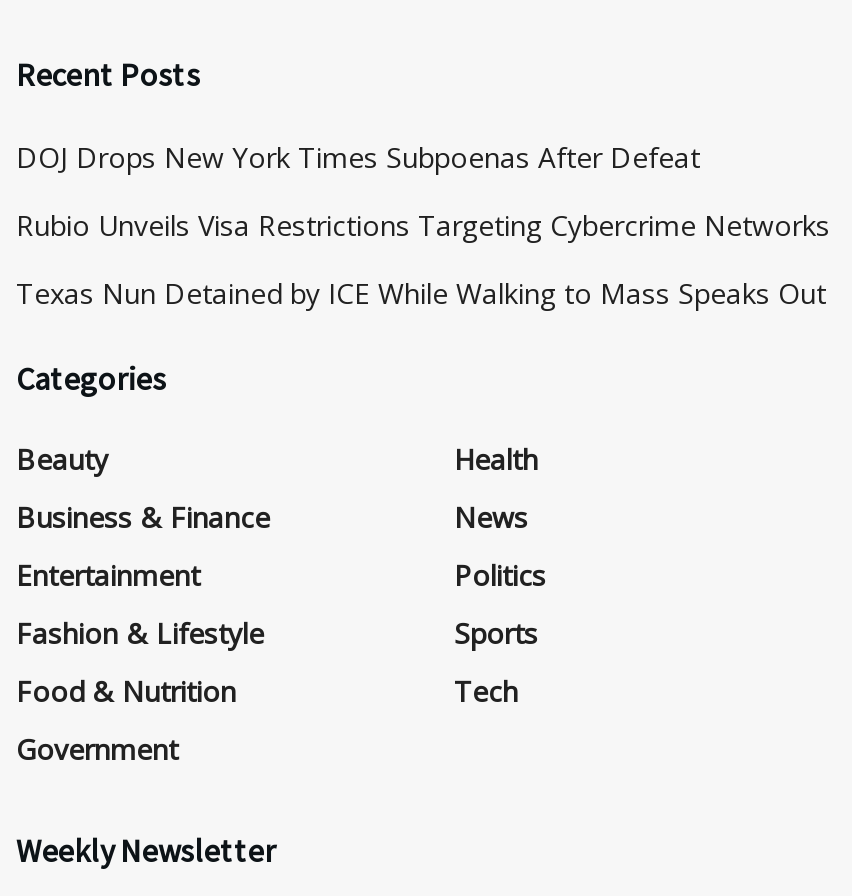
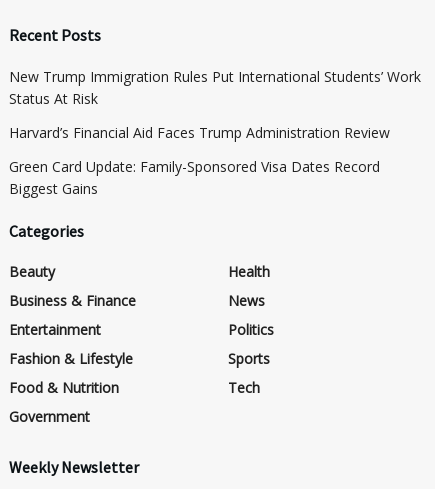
- DOJ Drops New York Times Subpoenas After Defeat
+ New Trump Immigration Rules Put International Students’ Work
+ Status At Risk

- Rubio Unveils Visa Restrictions Targeting Cybercrime Networks
+ Harvard’s Financial Aid Faces Trump Administration Review

- Texas Nun Detained by ICE While Walking to Mass Speaks Out
+ Green Card Update: Family-Sponsored Visa Dates Record
+ Biggest Gains
